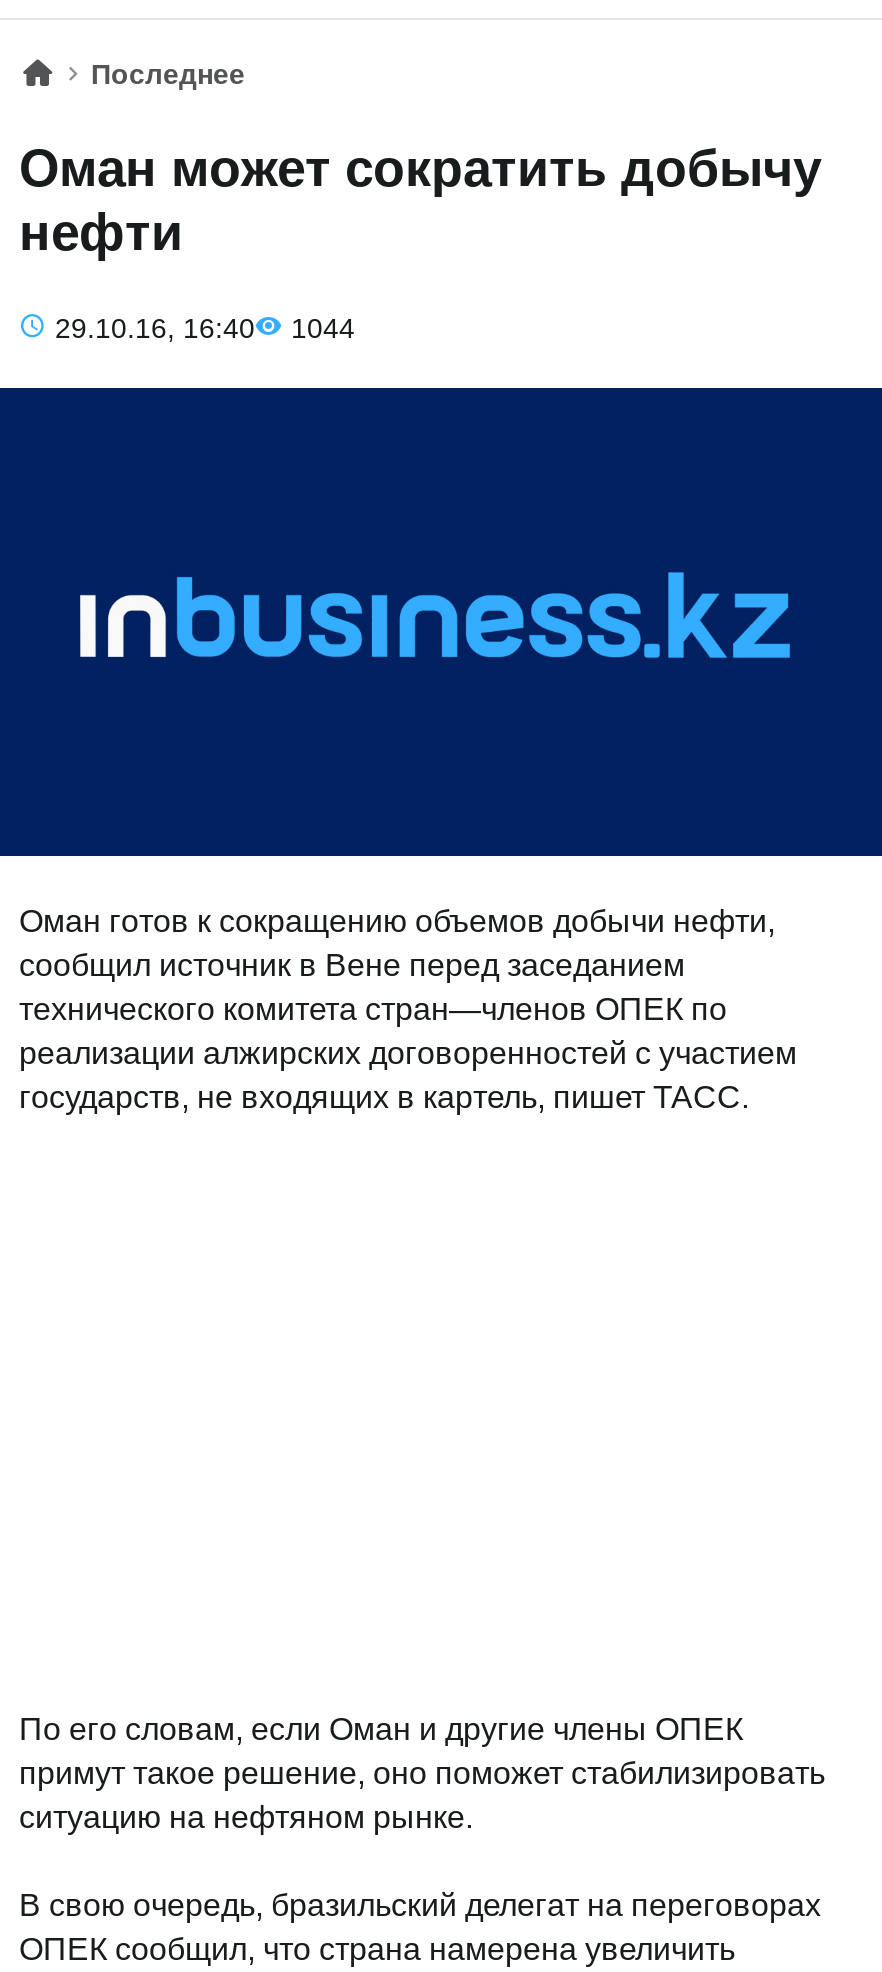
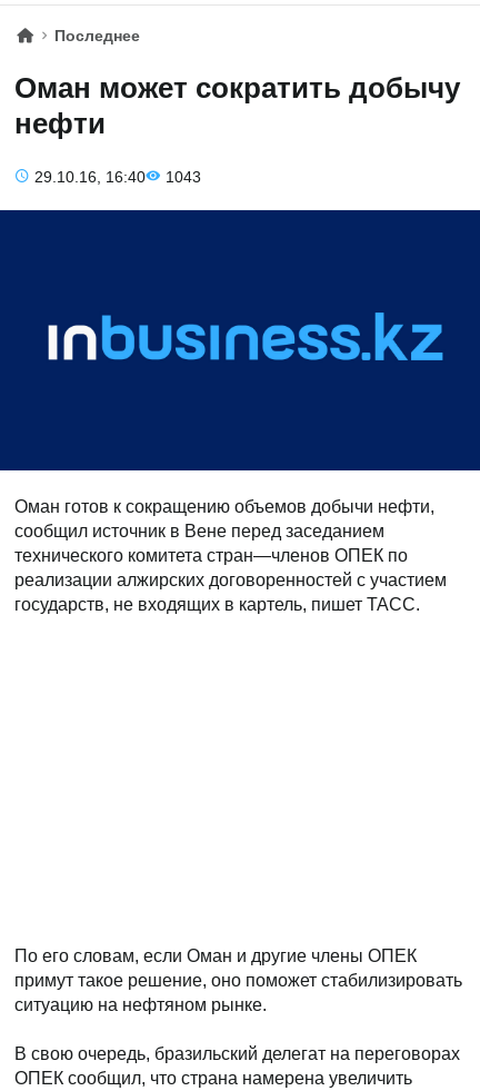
- 29.10.16, 16:40 1044
+ 29.10.16, 16:40 1043
